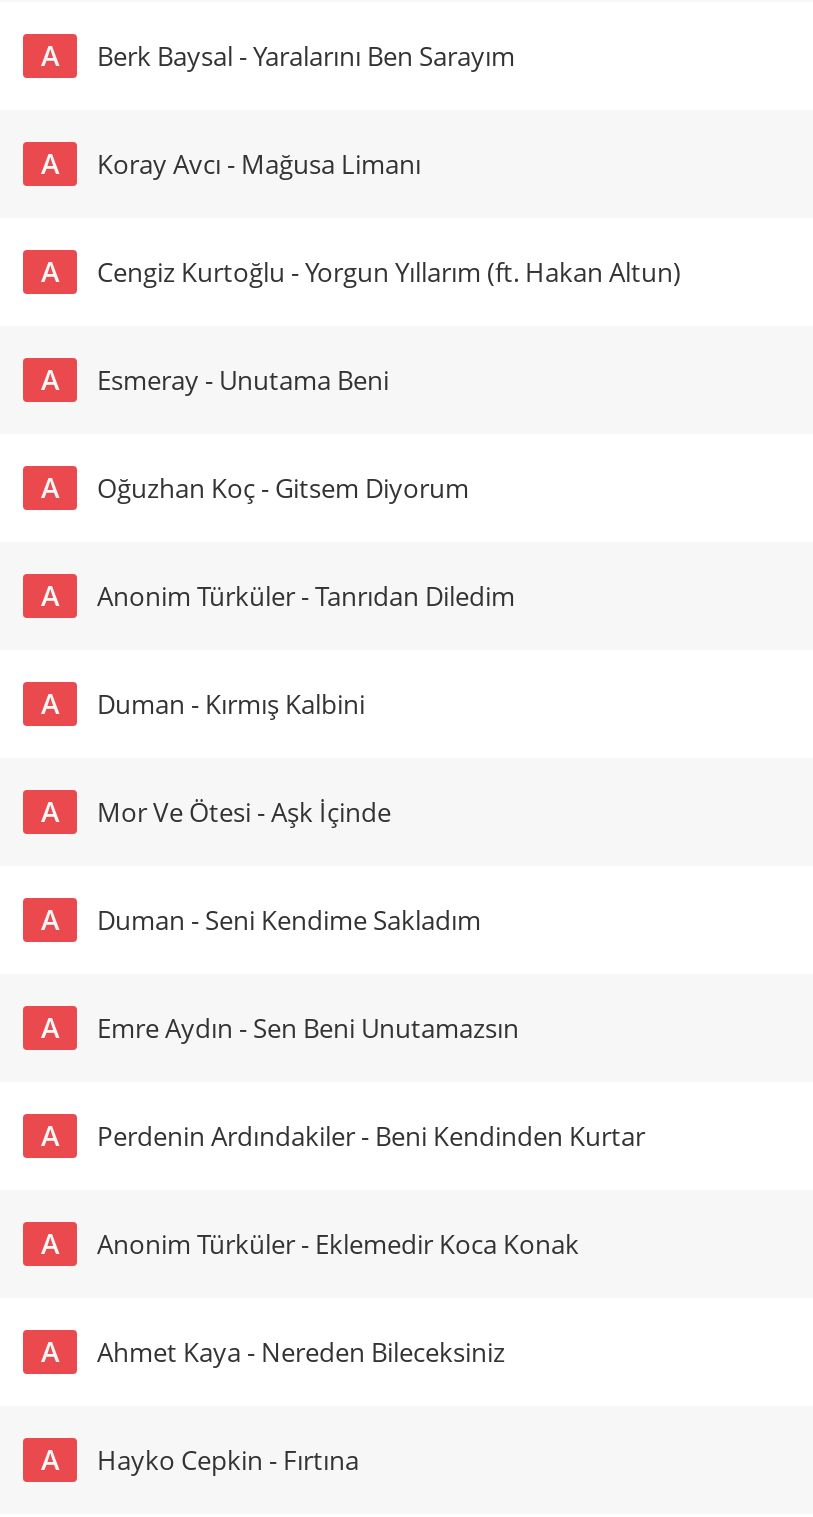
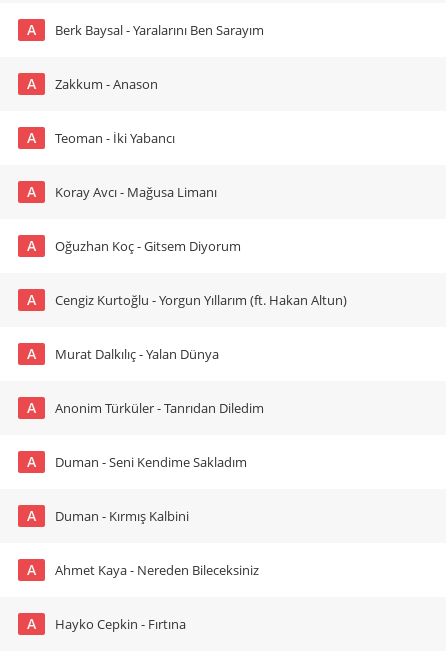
moved down: Koray Avcı - Mağusa Limanı

+ Zakkum - Anason

moved down: Cengiz Kurtoğlu - Yorgun Yıllarım (ft. Hakan Altun)

+ Teoman - İki Yabancı

- Esmeray - Unutama Beni

moved down: Anonim Türküler - Tanrıdan Diledim

moved down: Duman - Kırmış Kalbini

+ Murat Dalkılıç - Yalan Dünya

- Mor Ve Ötesi - Aşk İçinde

- Emre Aydın - Sen Beni Unutamazsın
- A
- Perdenin Ardındakiler - Beni Kendinden Kurtar
- A
- Anonim Türküler - Eklemedir Koca Konak
